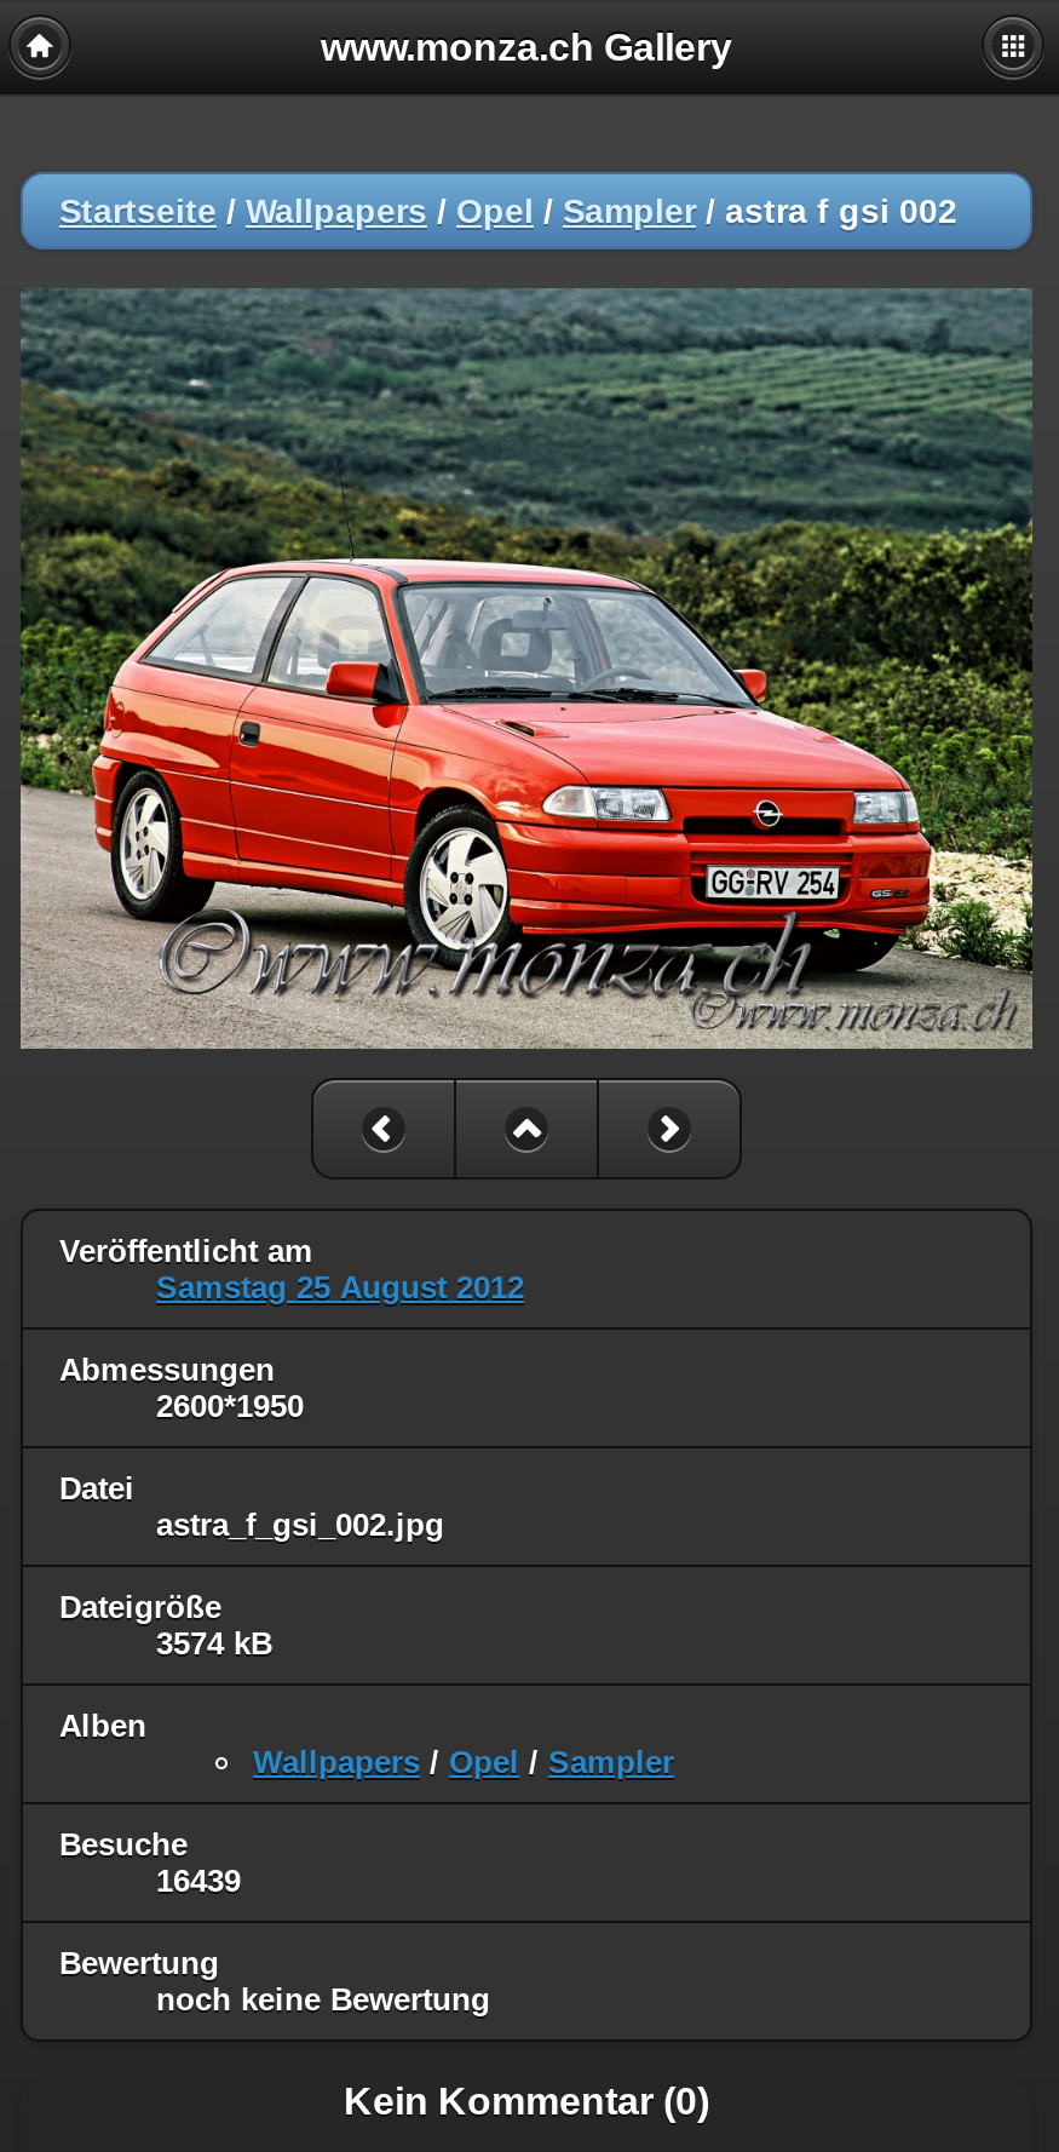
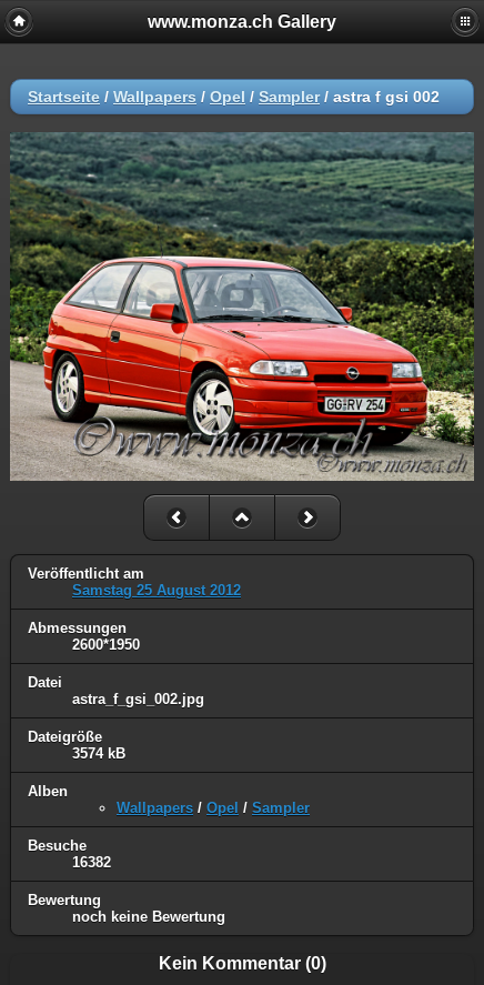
- 16439
+ 16382
